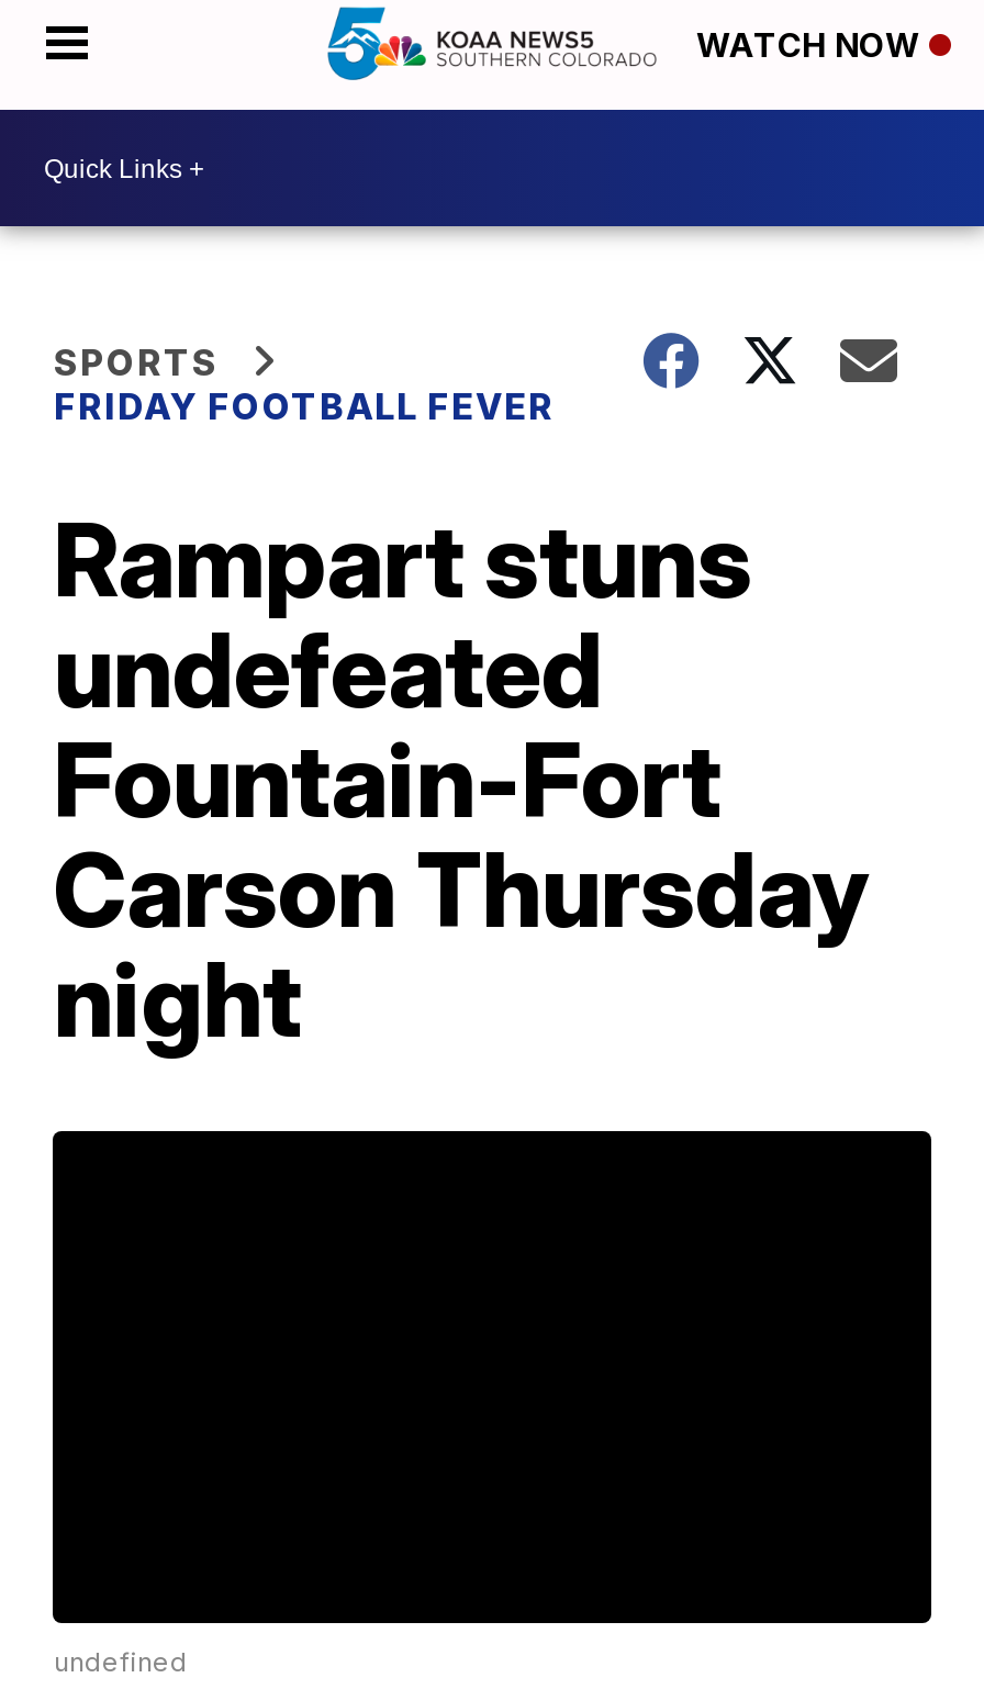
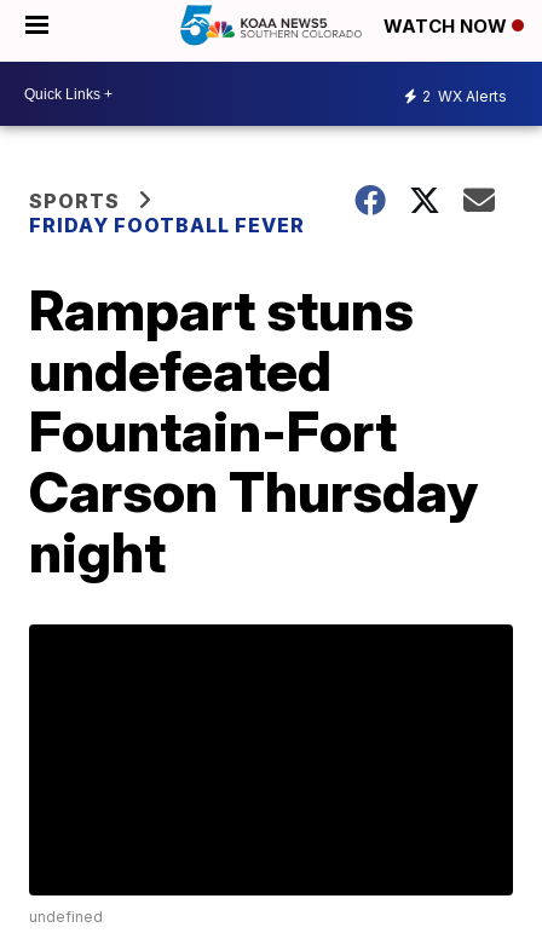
+ 2 WX Alerts
